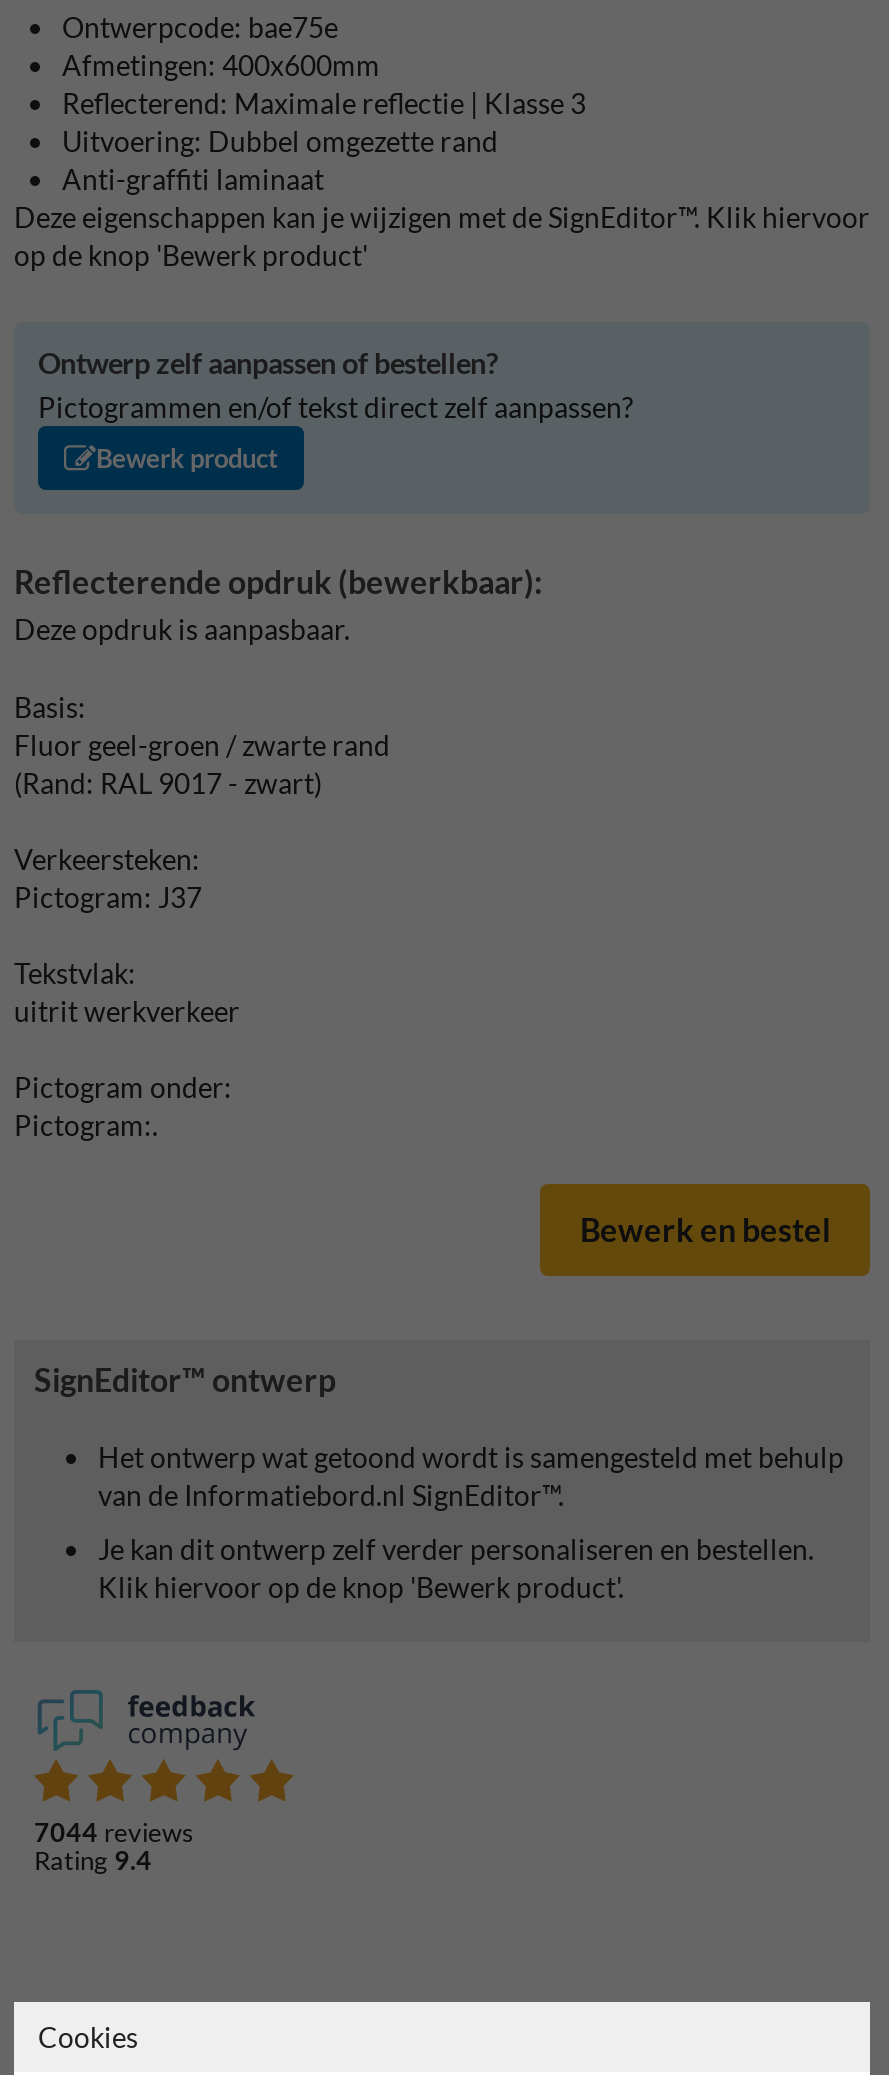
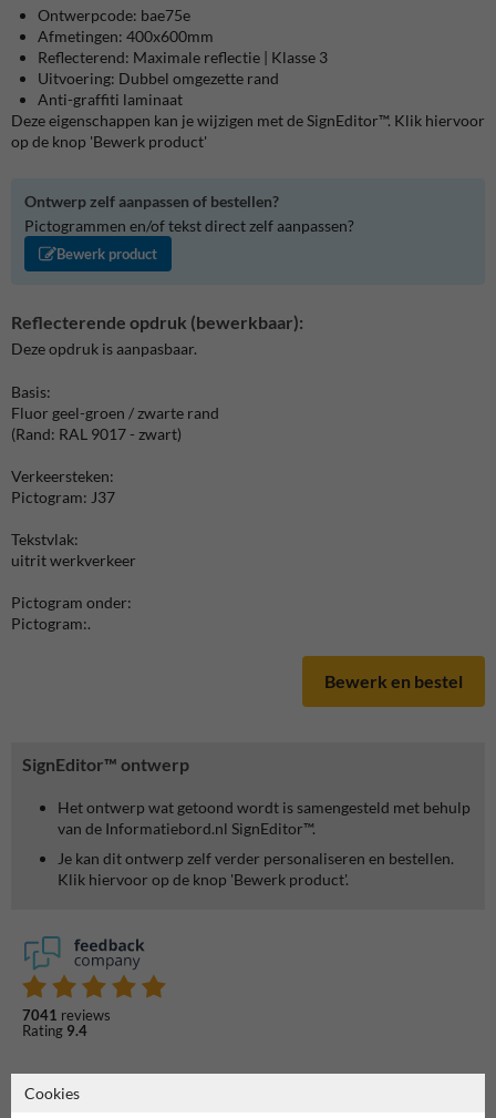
- 7044 reviews
+ 7041 reviews
